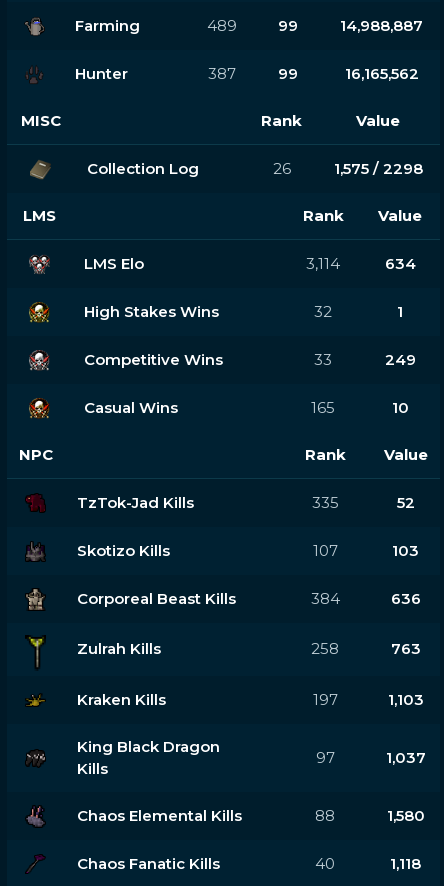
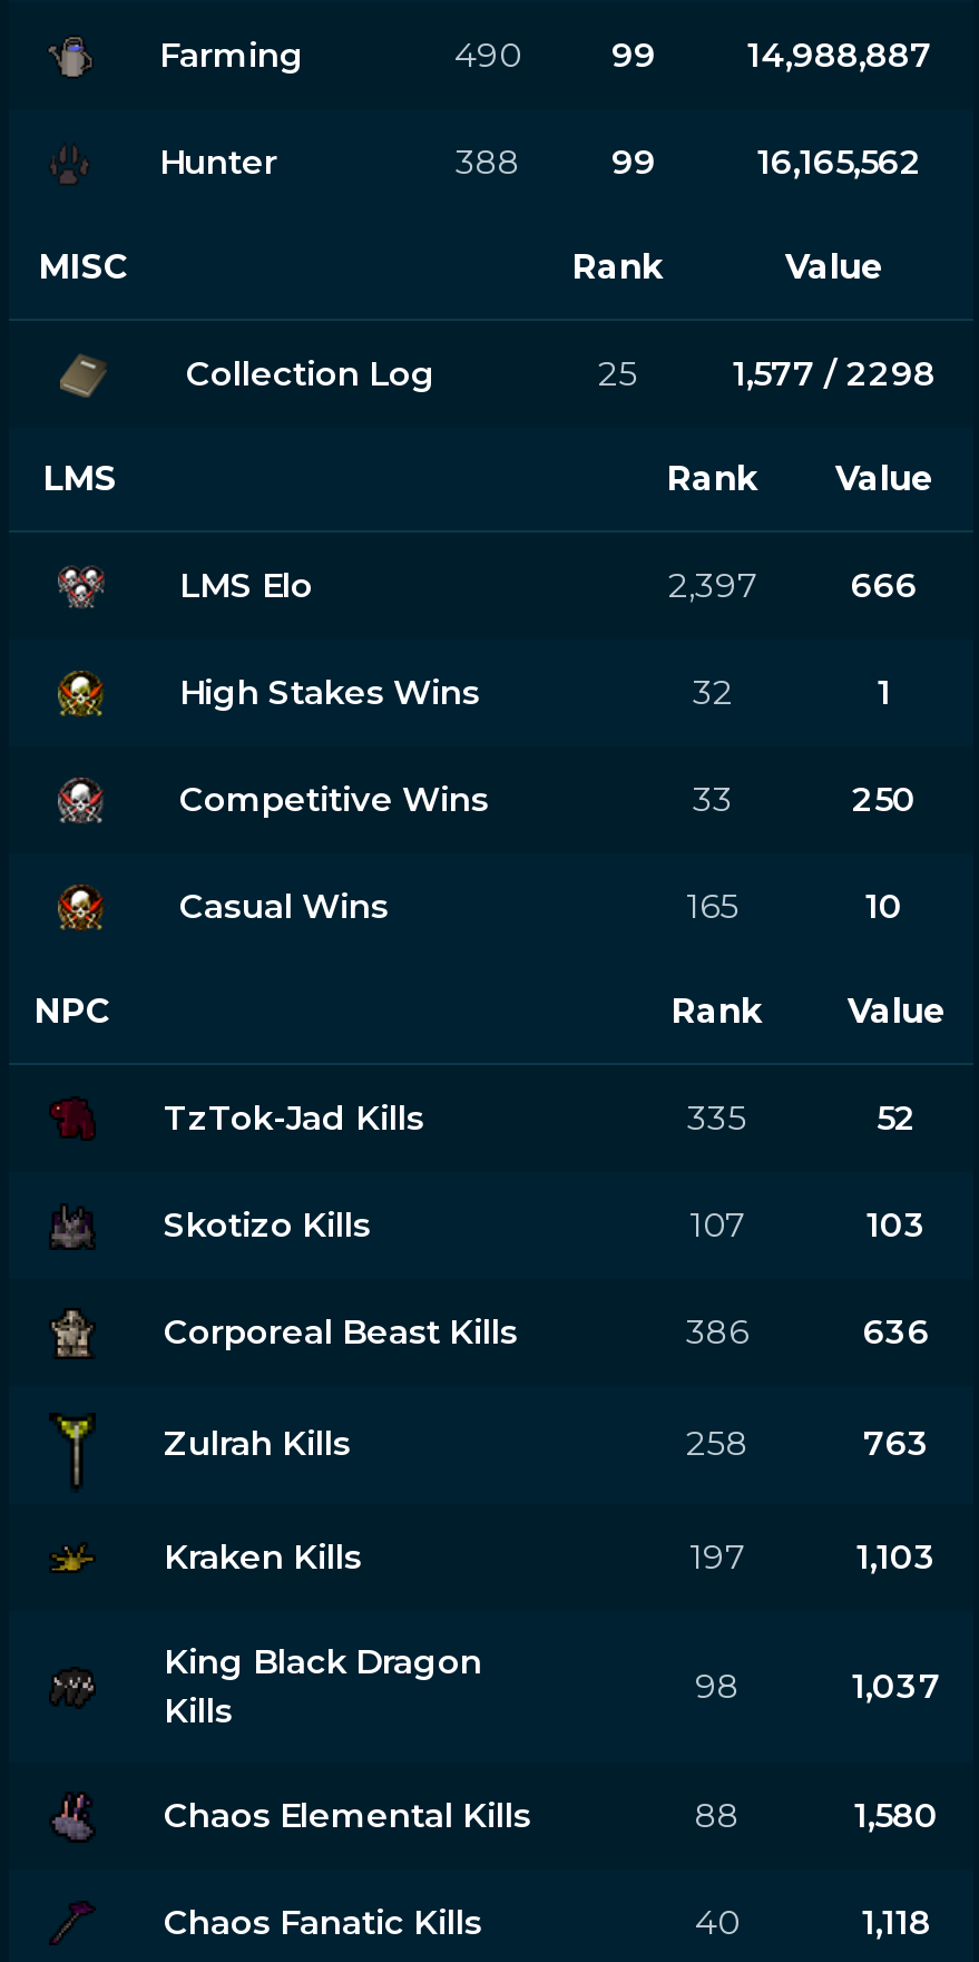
- 489
+ 490

- 387
+ 388

- 26
+ 25

- 1,575 / 2298
+ 1,577 / 2298

- 3,114
+ 2,397

- 634
+ 666

- 249
+ 250

- 384
+ 386

- 97
+ 98
